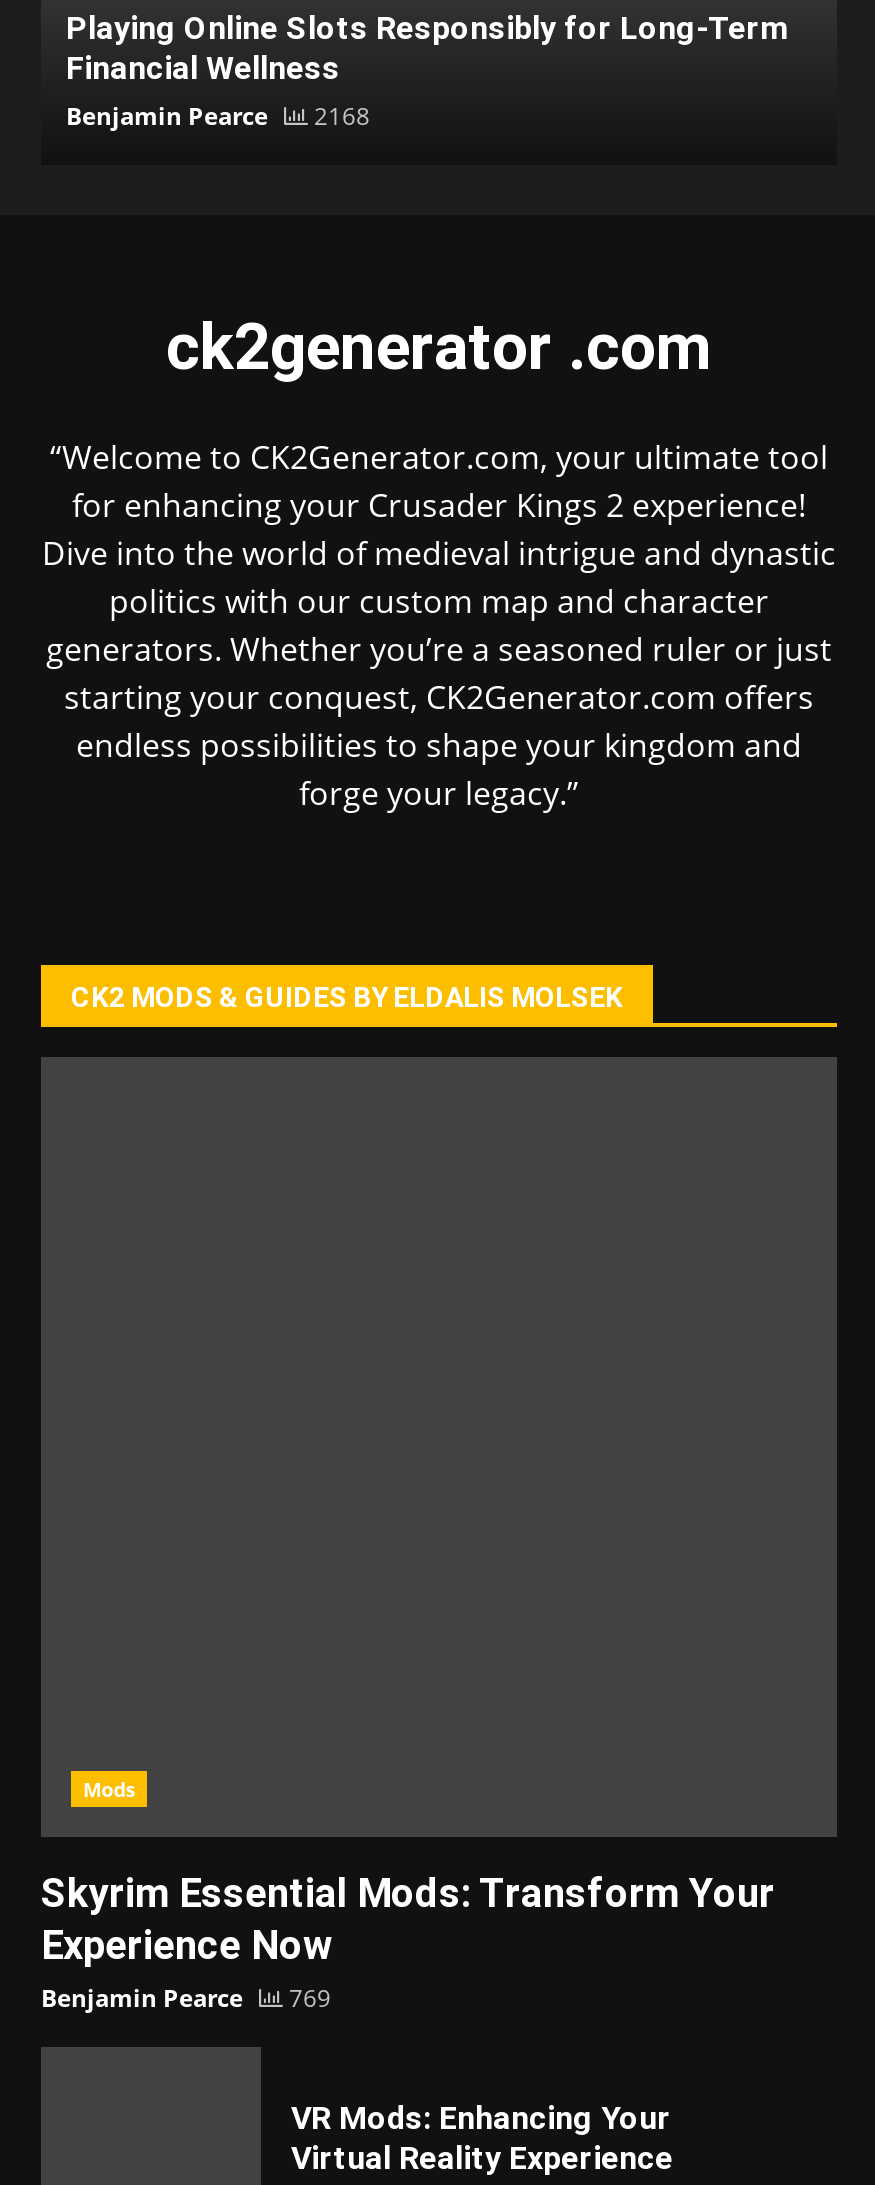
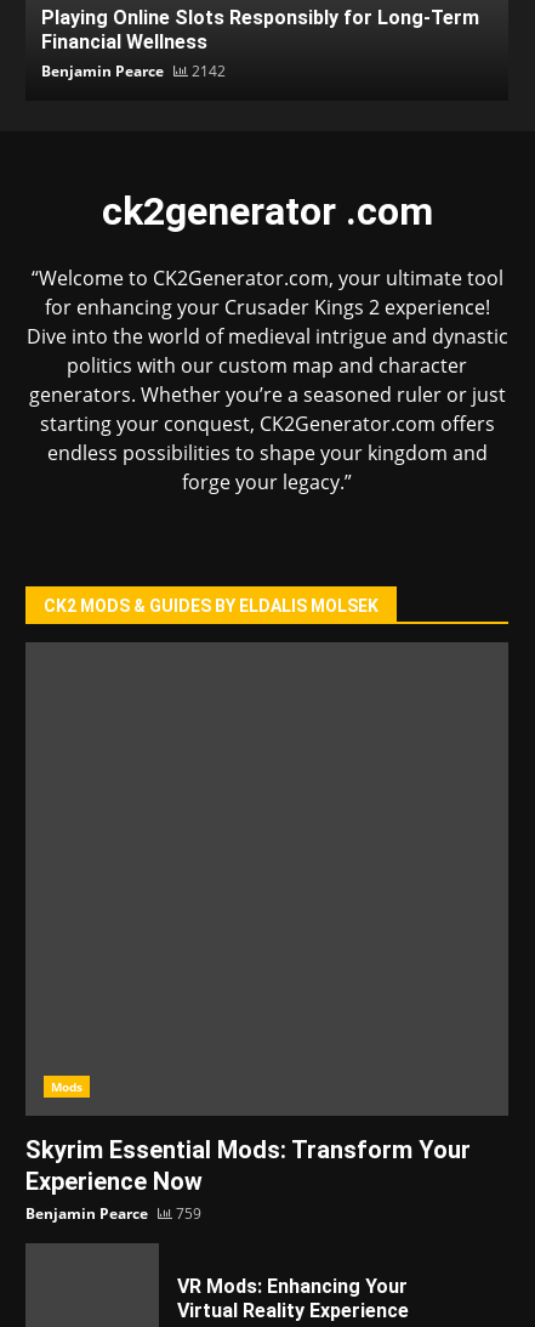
- Benjamin Pearce 2168
+ Benjamin Pearce 2142

- Benjamin Pearce 769
+ Benjamin Pearce 759
